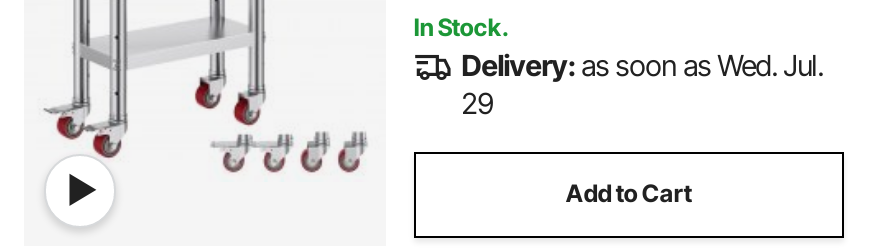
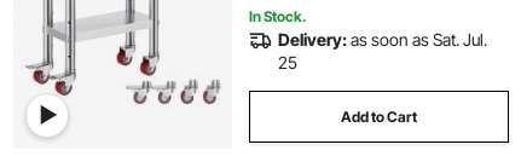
- Delivery: as soon as Wed. Jul.
+ Delivery: as soon as Sat. Jul.

- 29
+ 25
